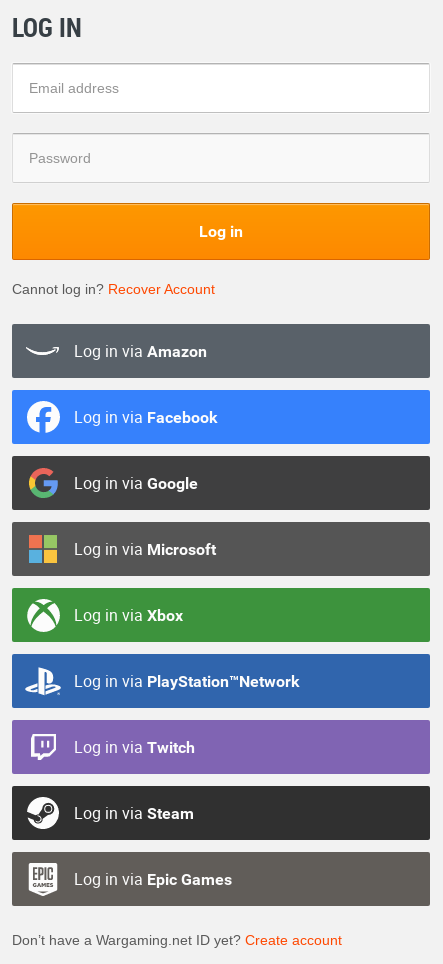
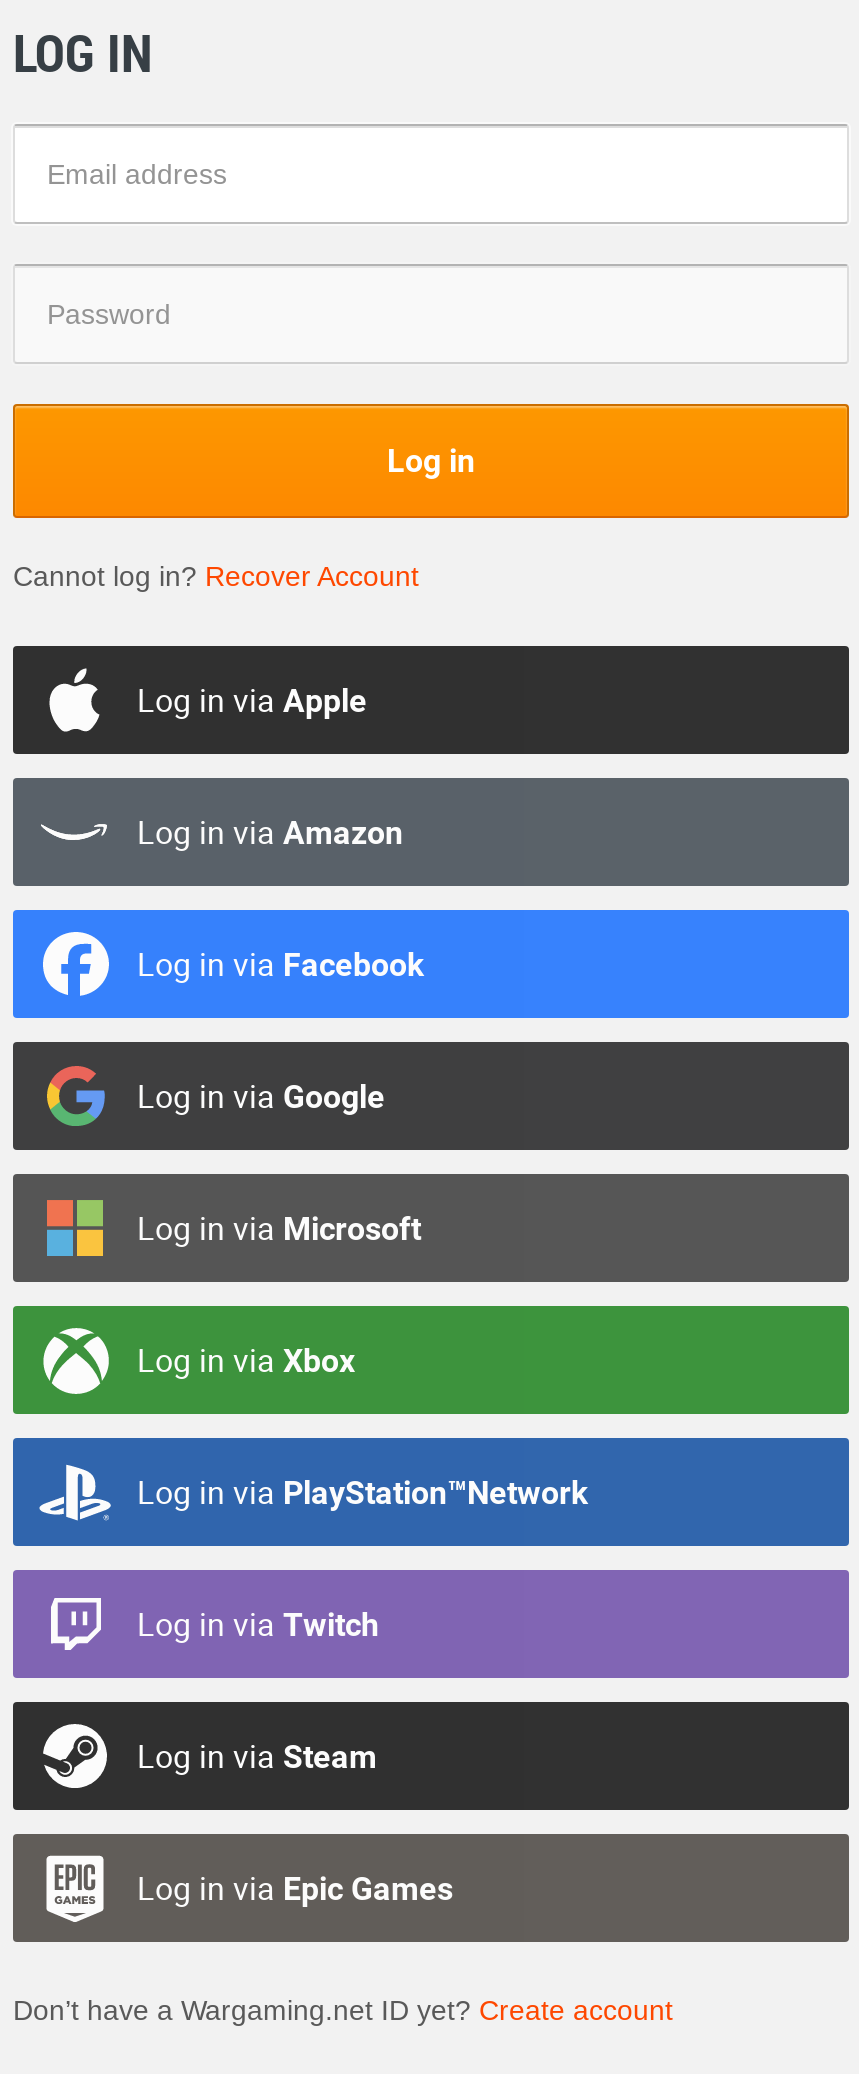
+ Log in via Apple
